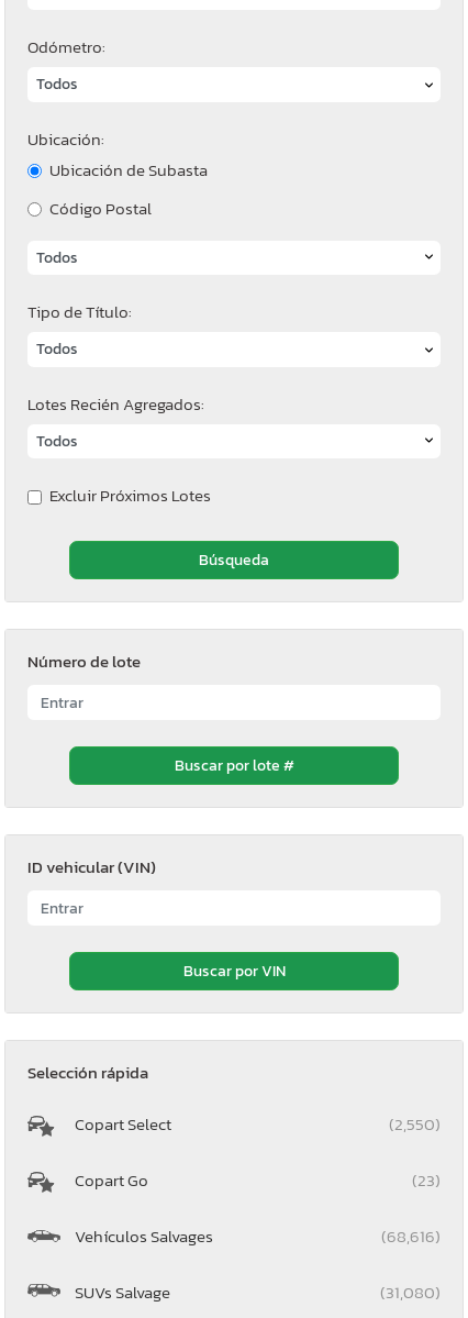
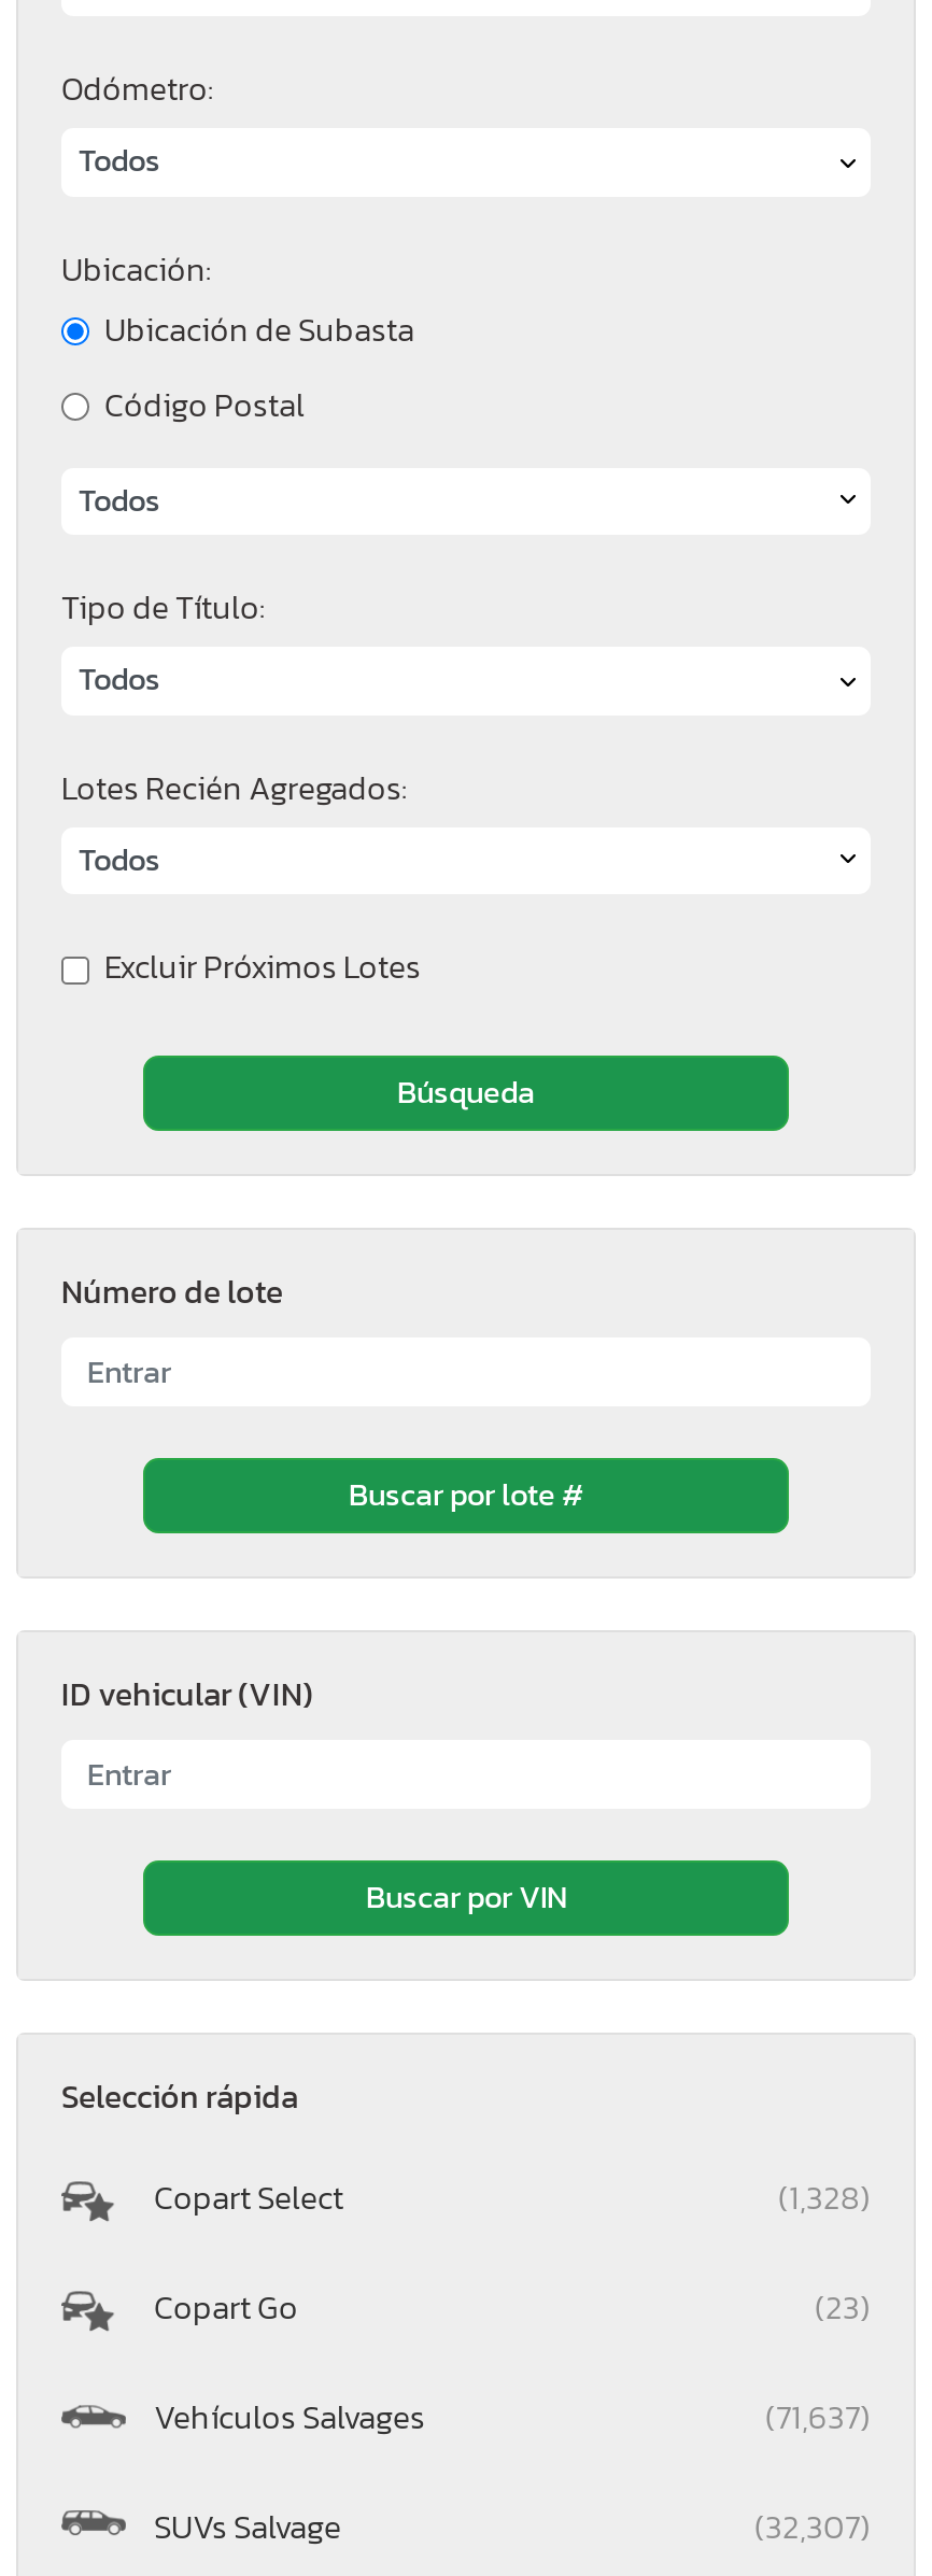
- (2,550)
+ (1,328)

- (68,616)
+ (71,637)

- (31,080)
+ (32,307)
